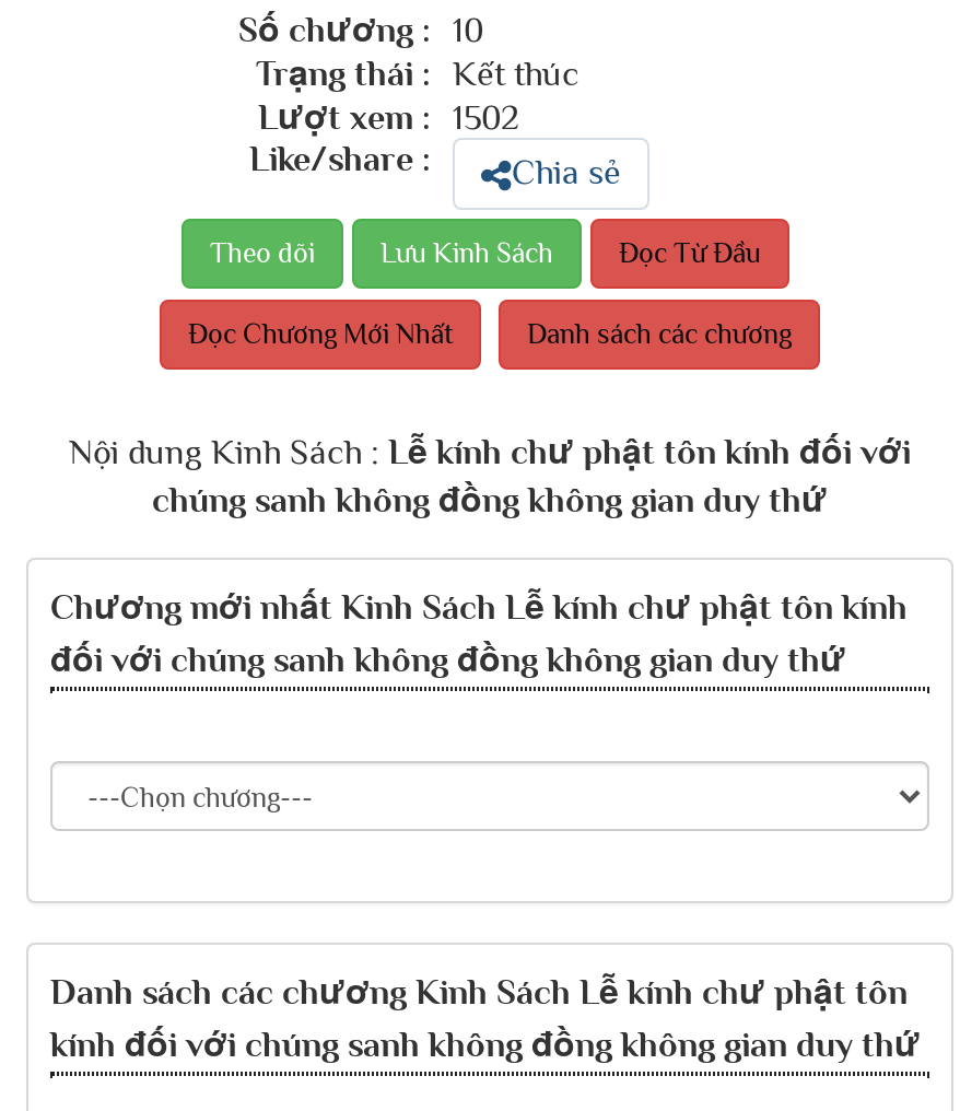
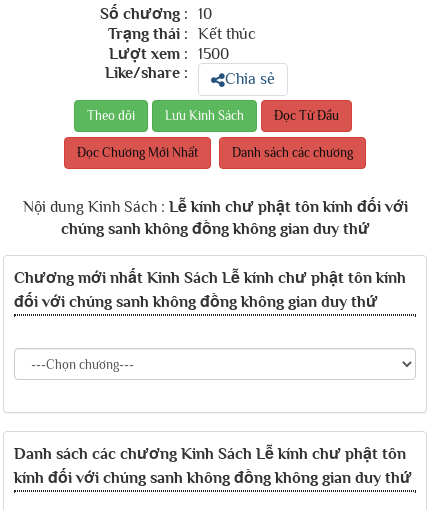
- Lượt xem : 1502
+ Lượt xem : 1500
